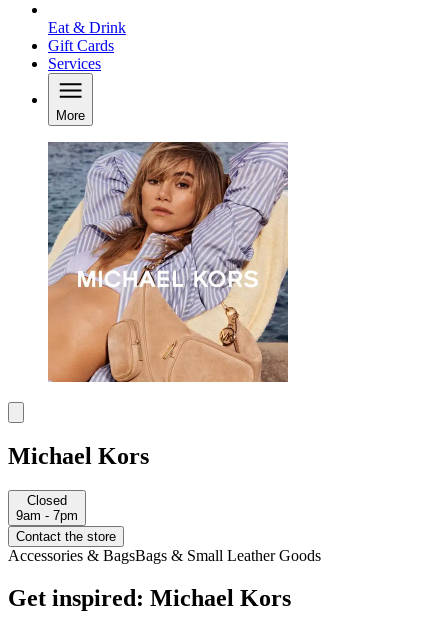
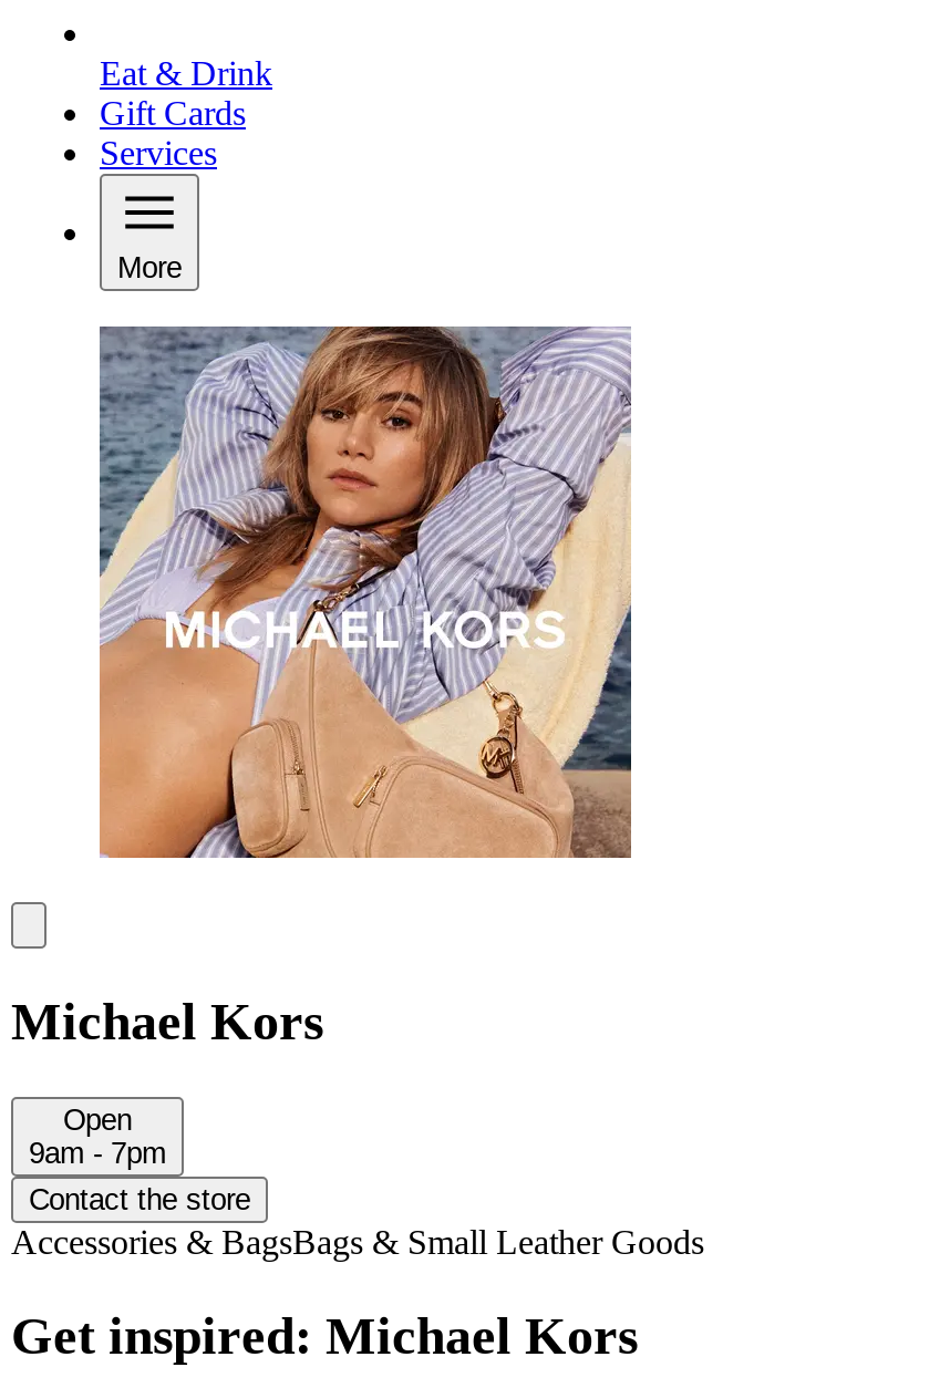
- Closed
+ Open
